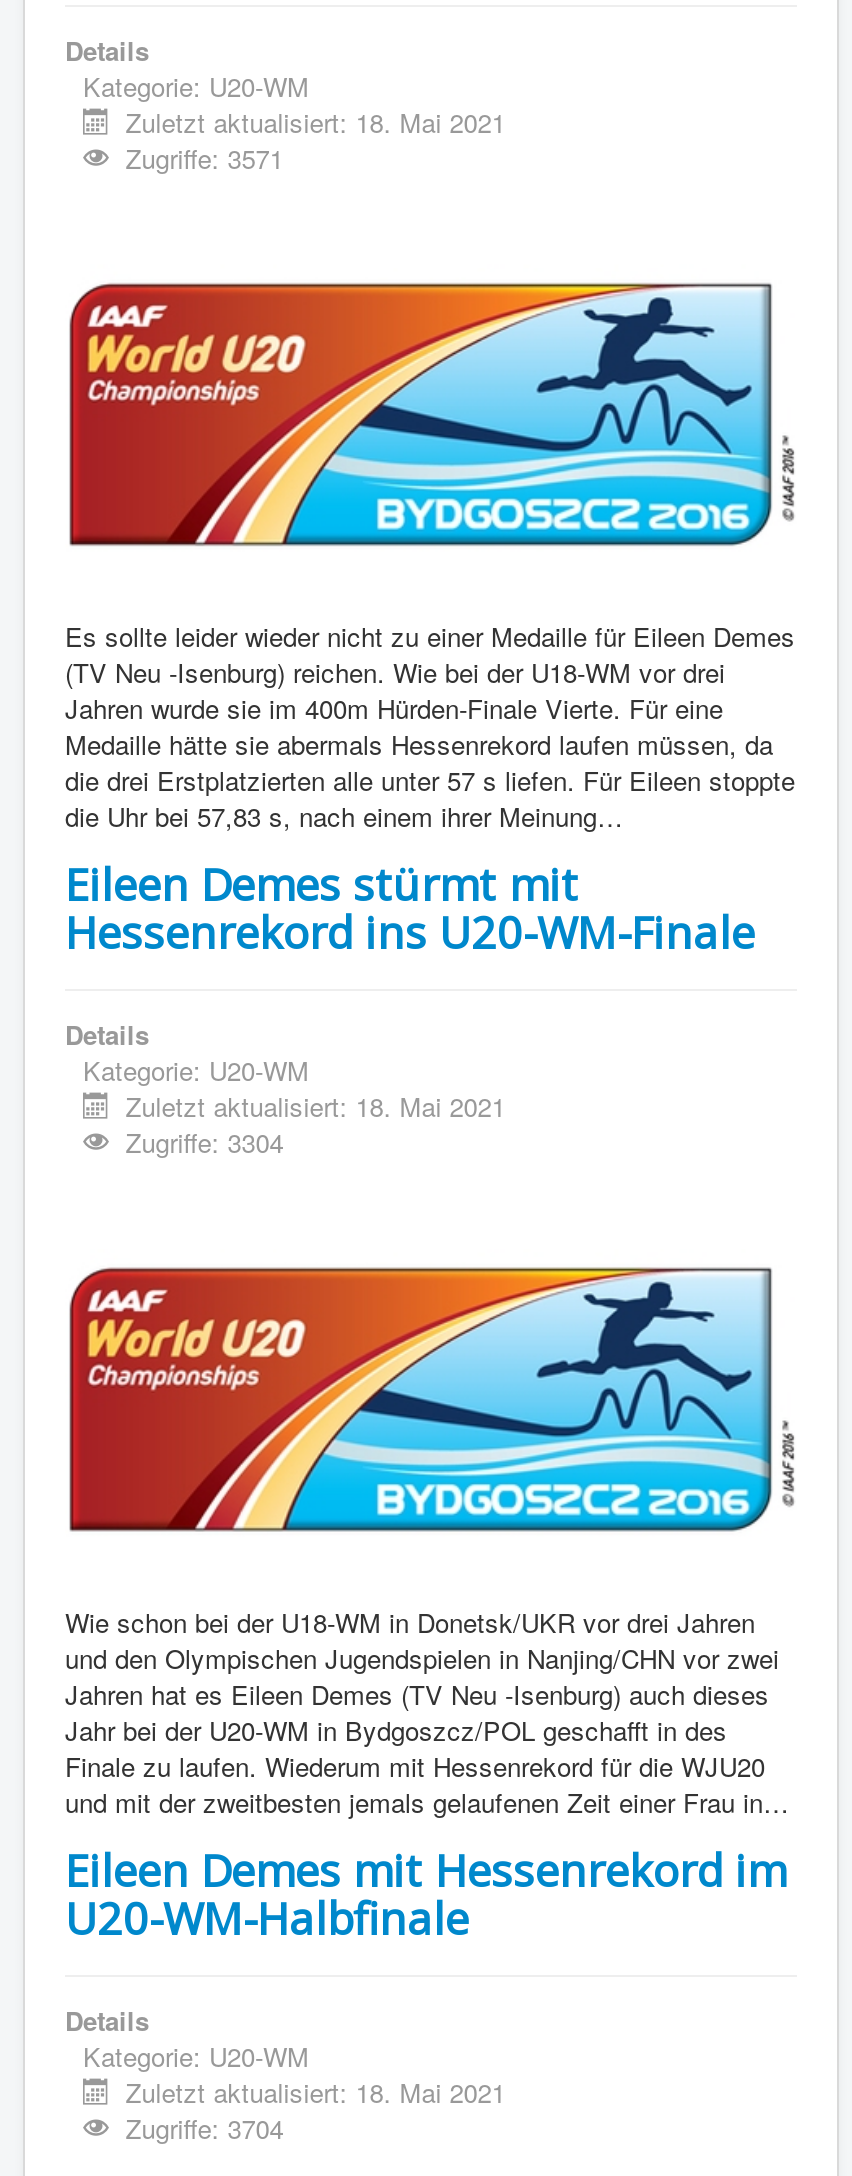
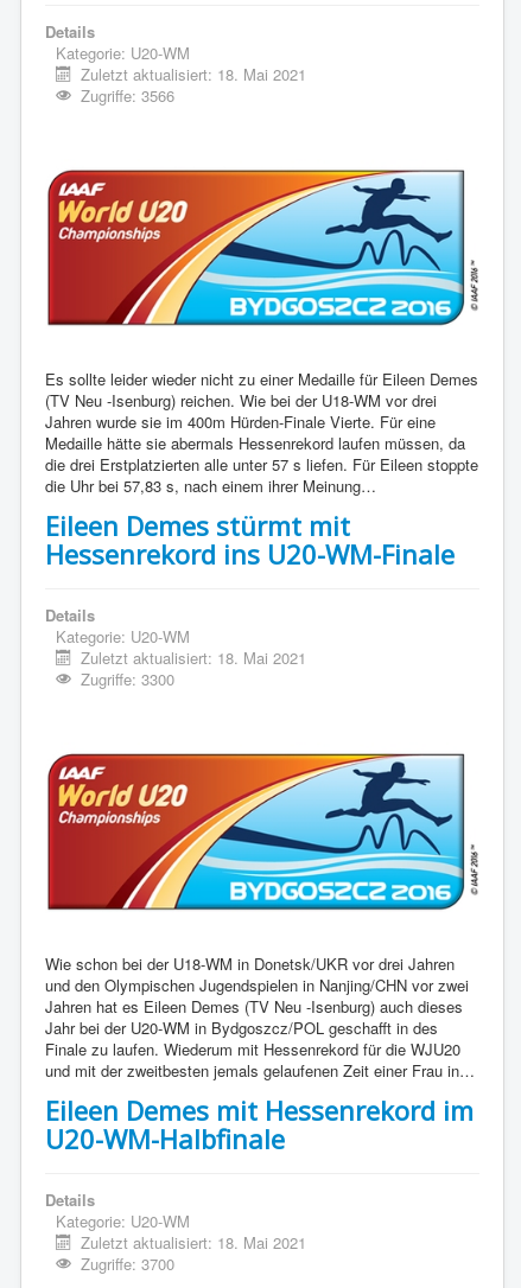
- Zugriffe: 3571
+ Zugriffe: 3566

- Zugriffe: 3304
+ Zugriffe: 3300

- Zugriffe: 3704
+ Zugriffe: 3700
